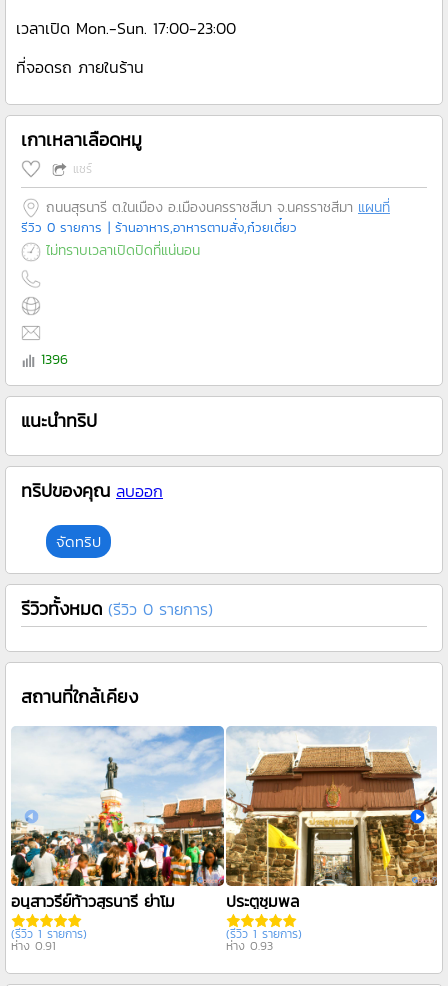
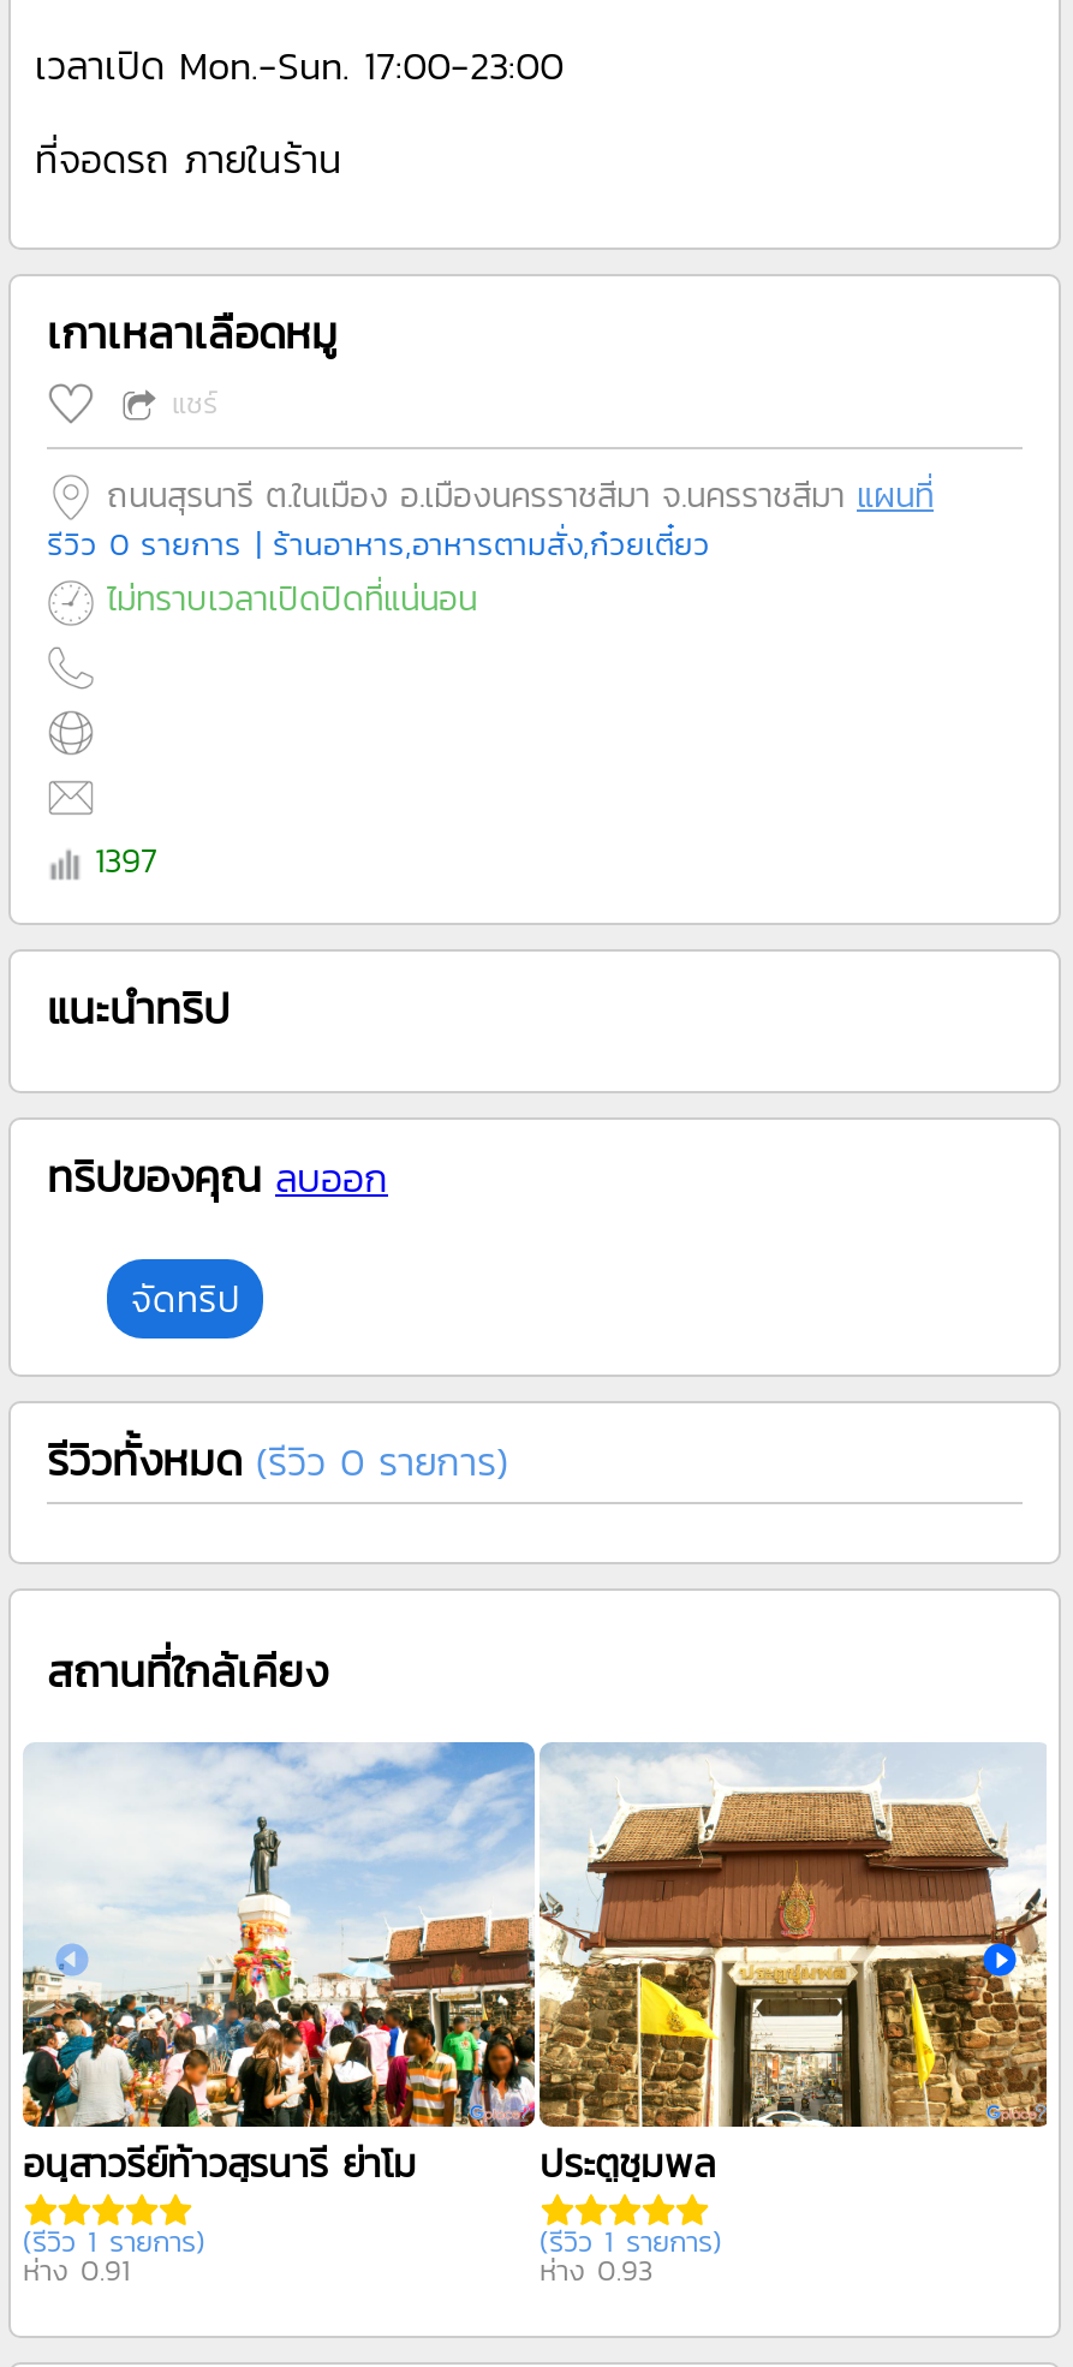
- 1396
+ 1397
